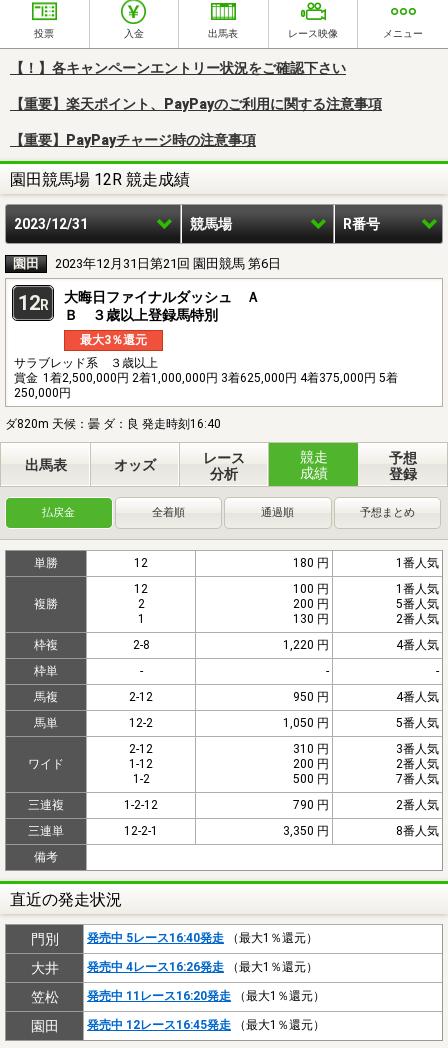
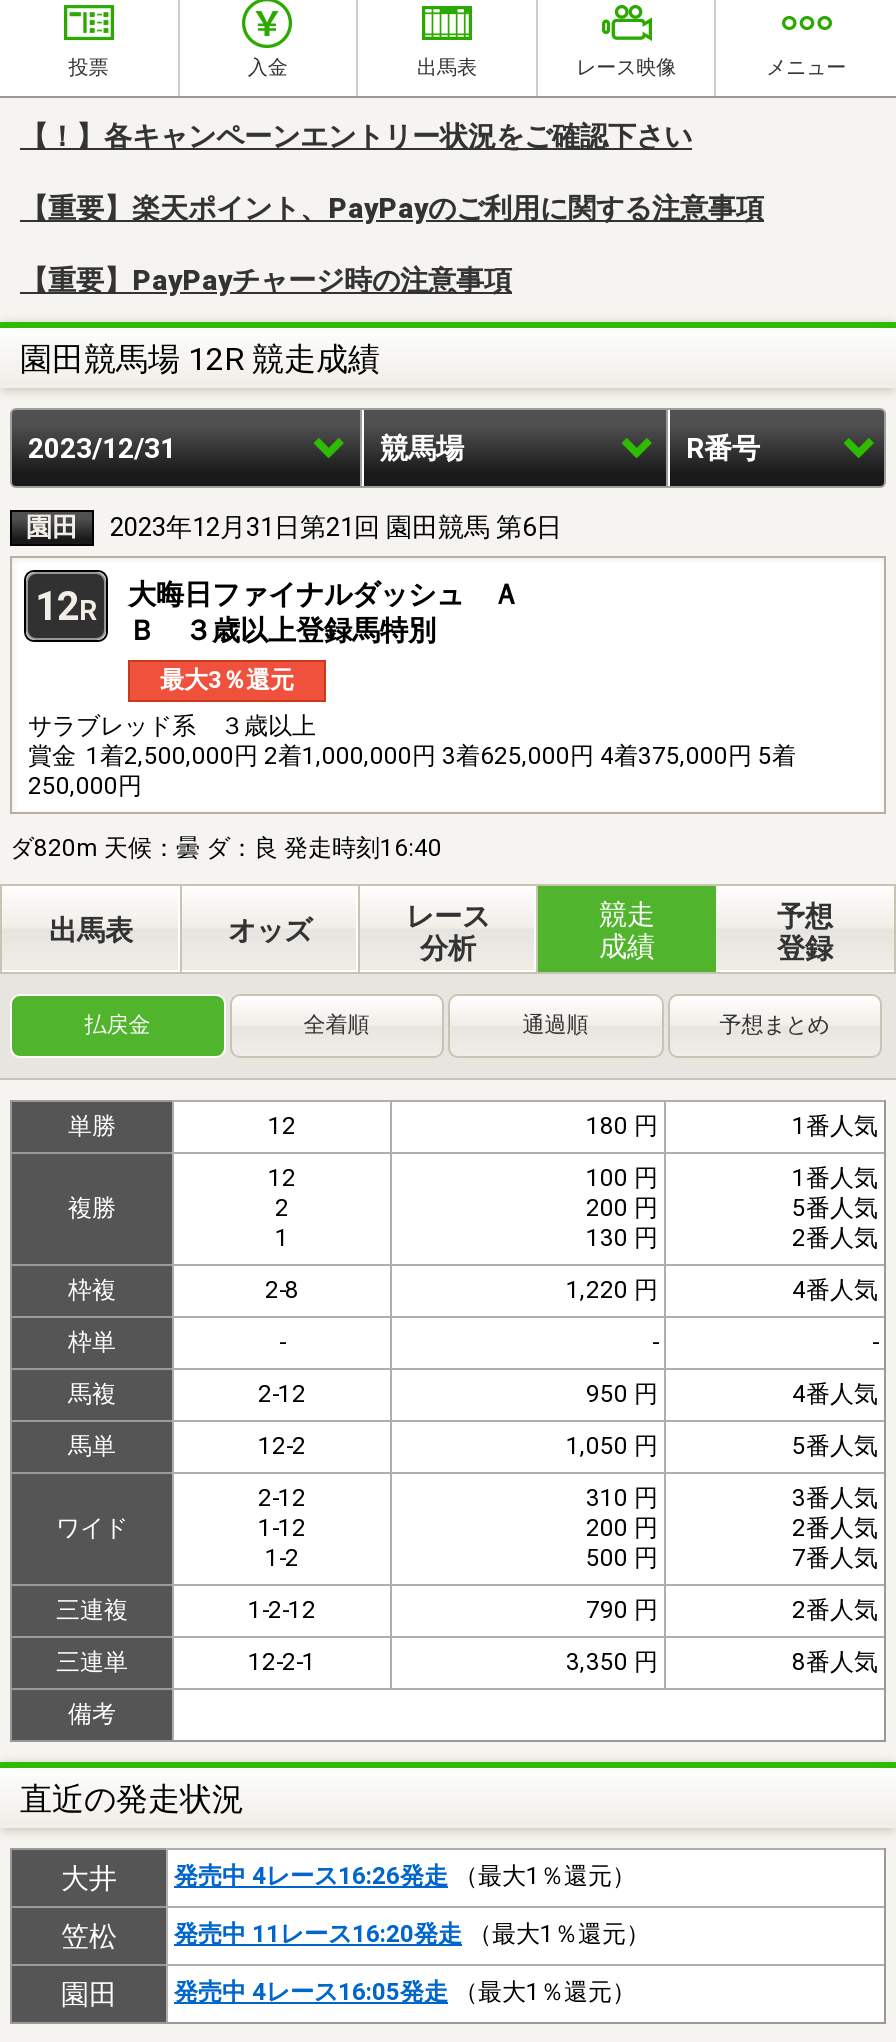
- 門別
- 発売中 5レース16:40発走（最大1％還元）

- 発売中 12レース16:45発走（最大1％還元）
+ 発売中 4レース16:05発走（最大1％還元）
